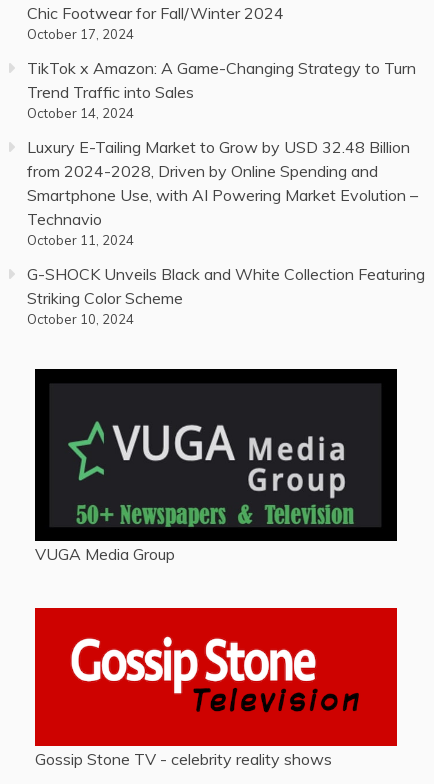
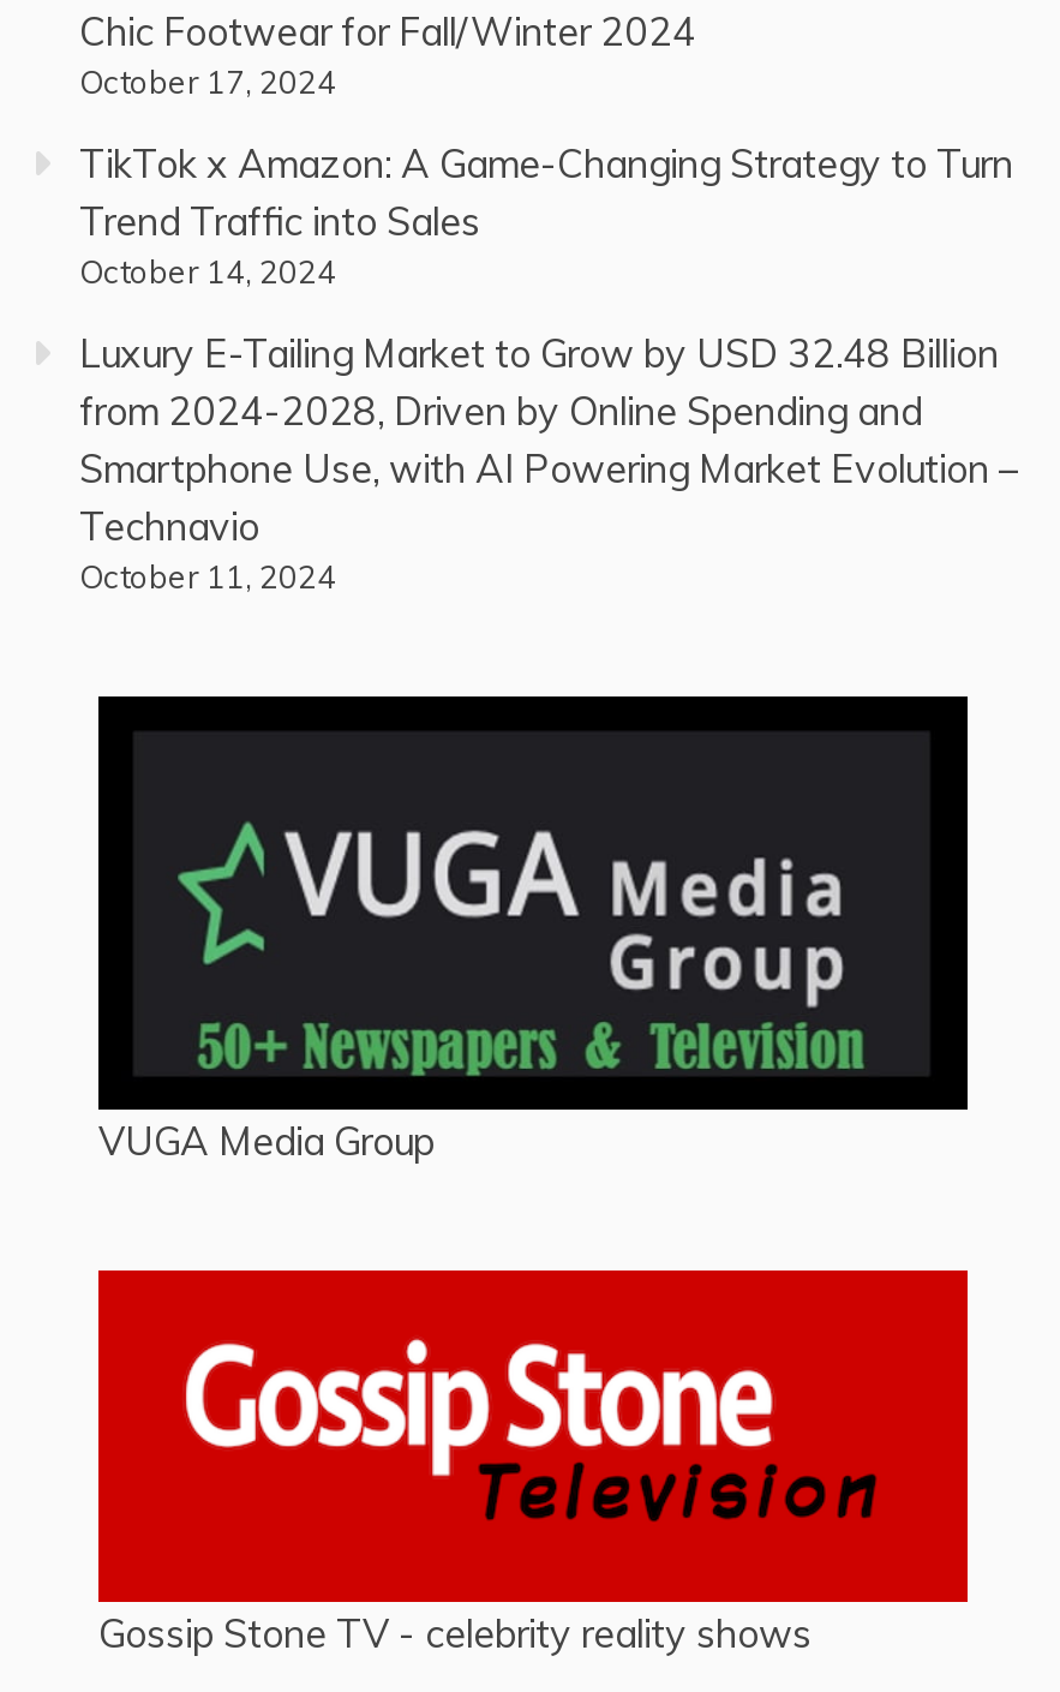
- G-SHOCK Unveils Black and White Collection Featuring
- Striking Color Scheme
- October 10, 2024
